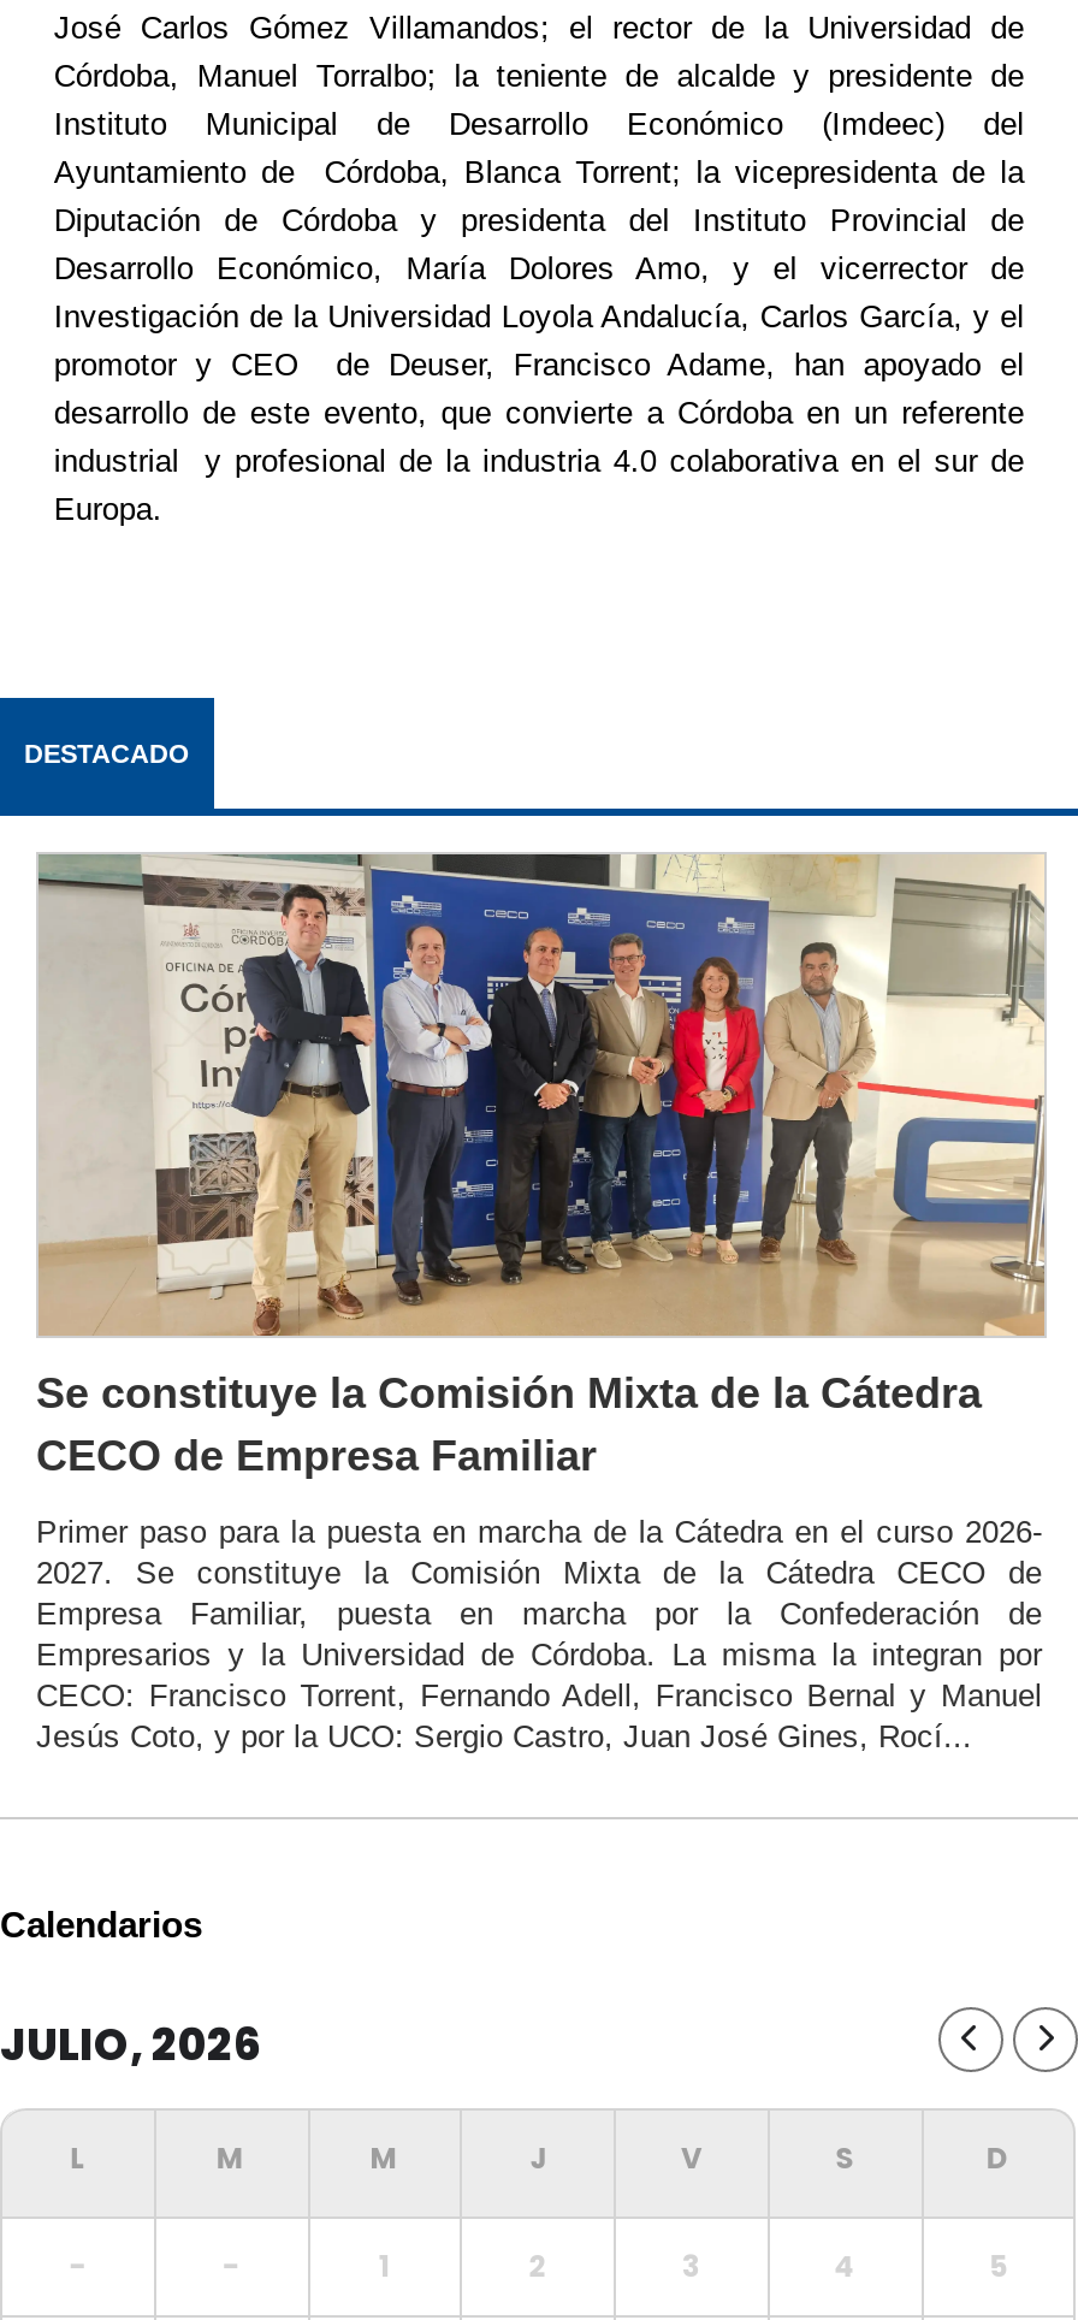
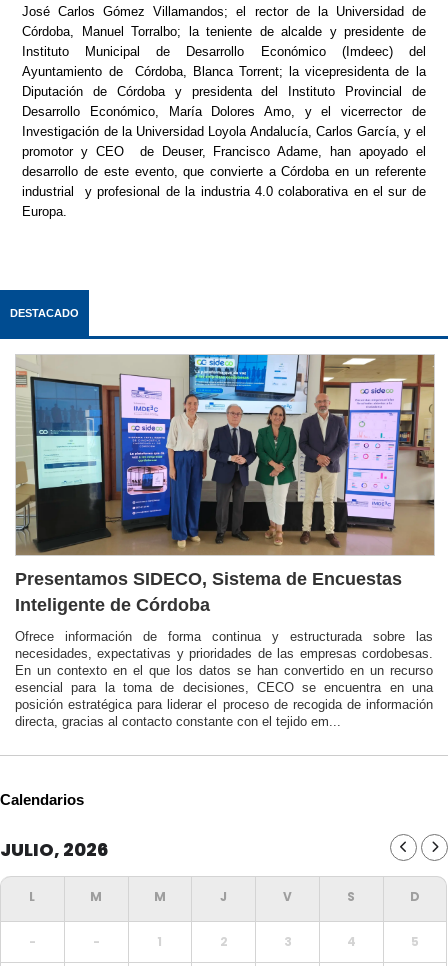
- [image]
- Se constituye la Comisión Mixta de la Cátedra
- CECO de Empresa Familiar
+ [image]
+ Presentamos SIDECO, Sistema de Encuestas
+ Inteligente de Córdoba

- Primer paso para la puesta en marcha de la Cátedra en el curso 2026-
- 2027. Se constituye la Comisión Mixta de la Cátedra CECO de
- Empresa Familiar, puesta en marcha por la Confederación de
- Empresarios y la Universidad de Córdoba. La misma la integran por
- CECO: Francisco Torrent, Fernando Adell, Francisco Bernal y Manuel
- Jesús Coto, y por la UCO: Sergio Castro, Juan José Gines, Rocí...
+ Ofrece información de forma continua y estructurada sobre las
+ necesidades, expectativas y prioridades de las empresas cordobesas.
+ En un contexto en el que los datos se han convertido en un recurso
+ esencial para la toma de decisiones, CECO se encuentra en una
+ posición estratégica para liderar el proceso de recogida de información
+ directa, gracias al contacto constante con el tejido em...
